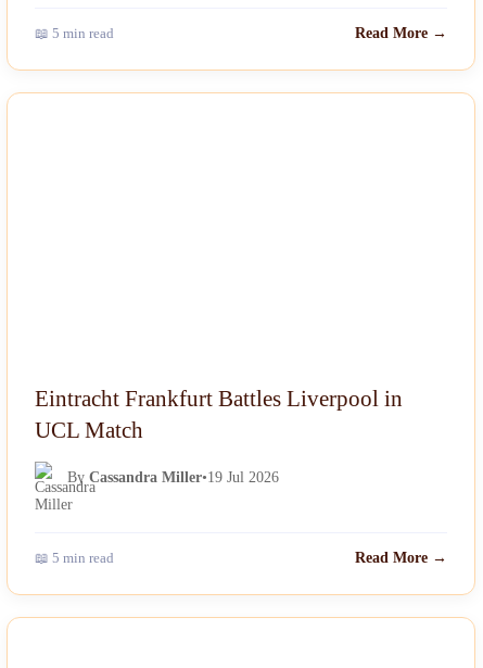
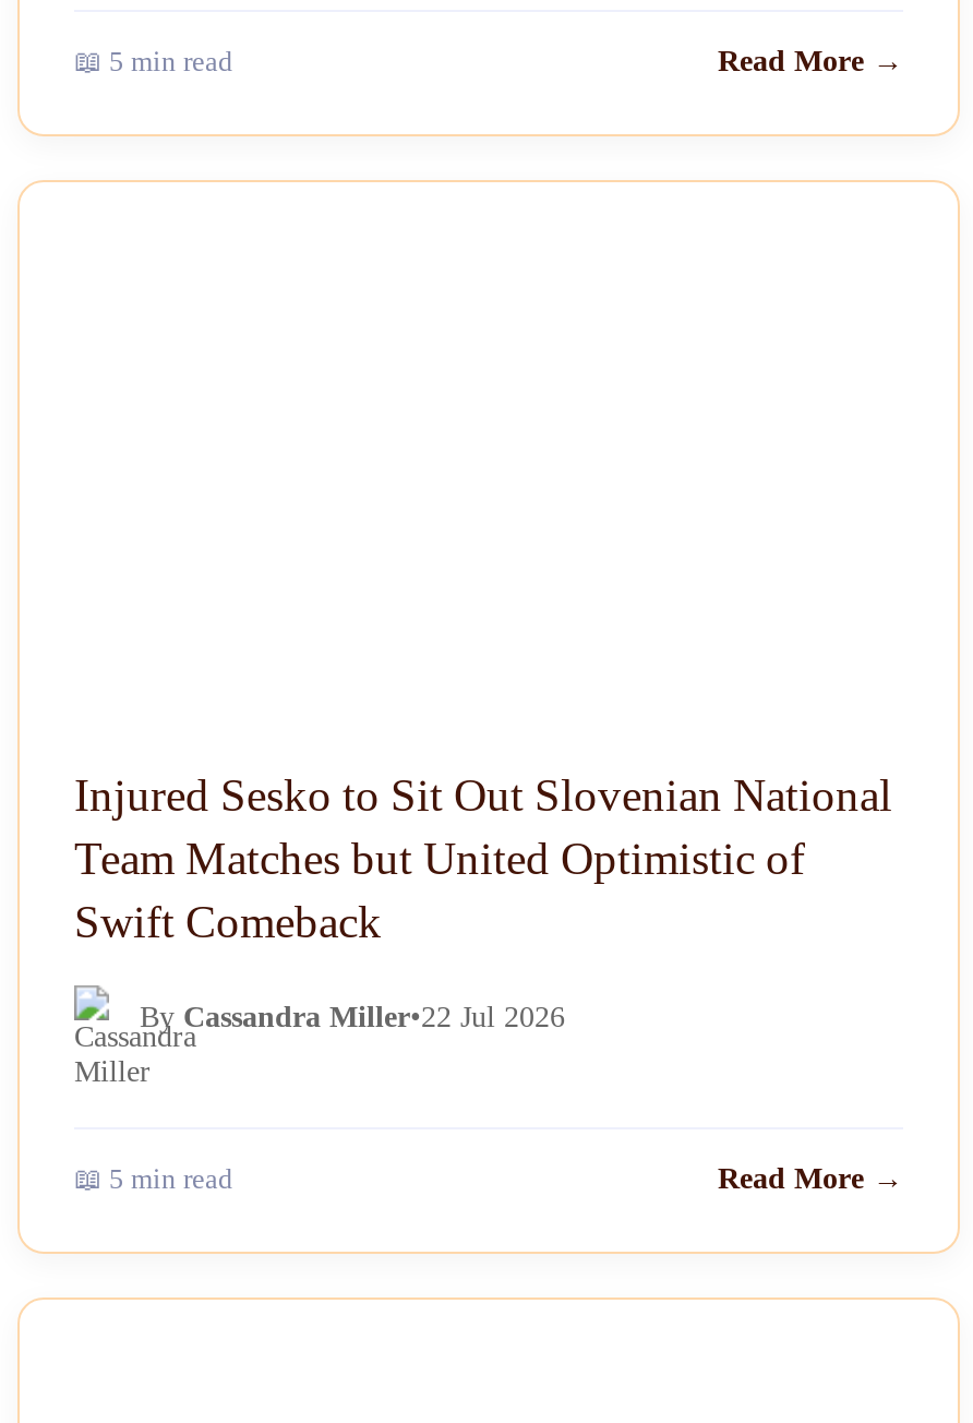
- Eintracht Frankfurt Battles Liverpool in
- UCL Match
+ Injured Sesko to Sit Out Slovenian National
+ Team Matches but United Optimistic of
+ Swift Comeback

- By Cassandra Miller•19 Jul 2026
+ By Cassandra Miller•22 Jul 2026
